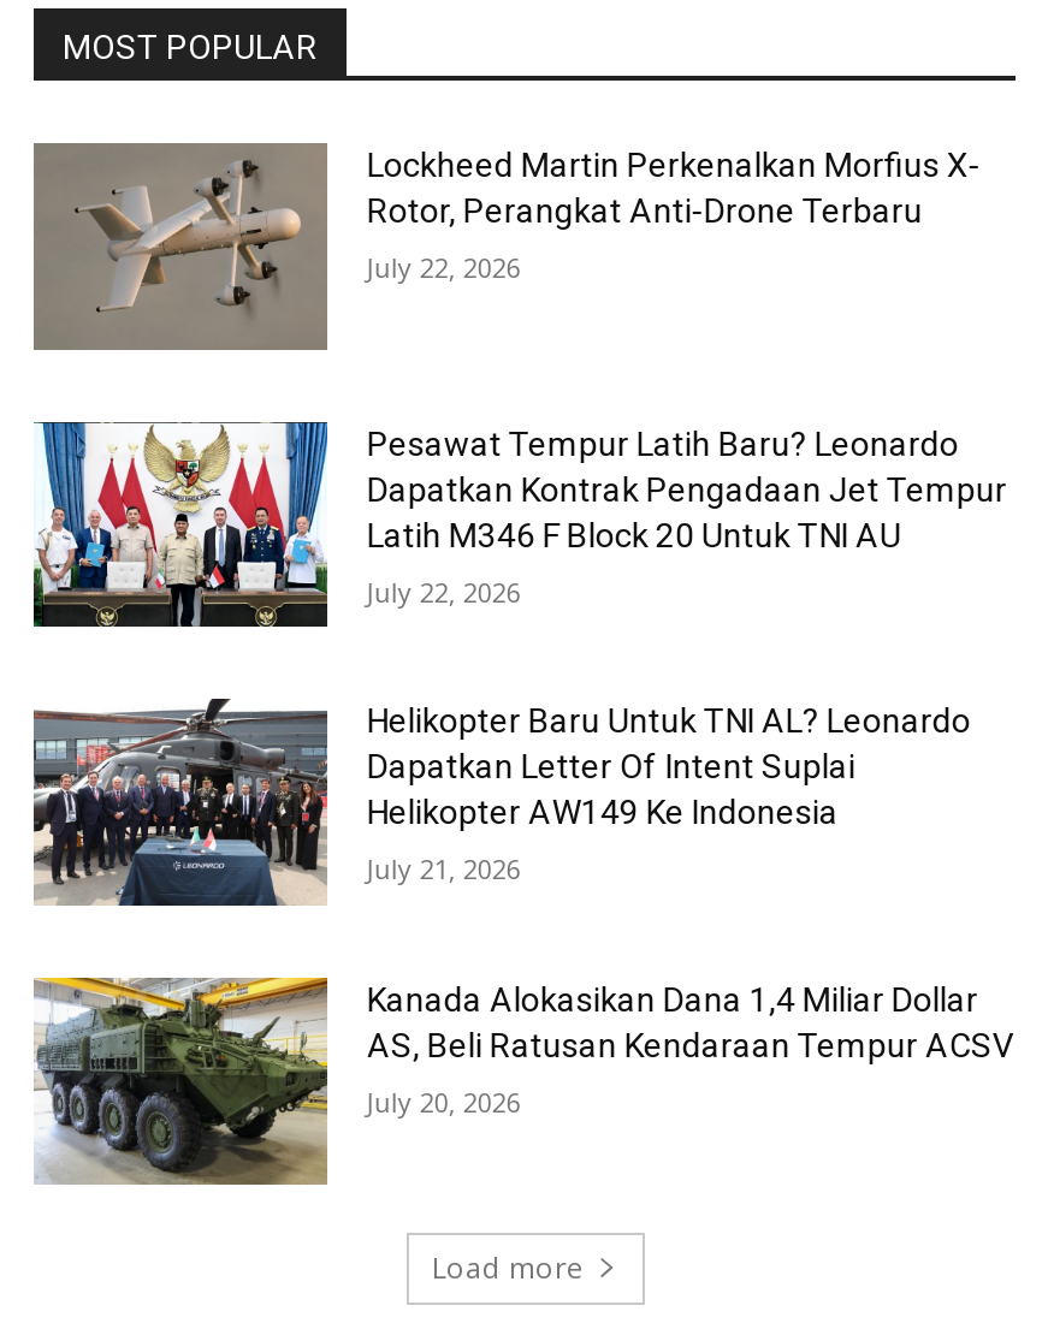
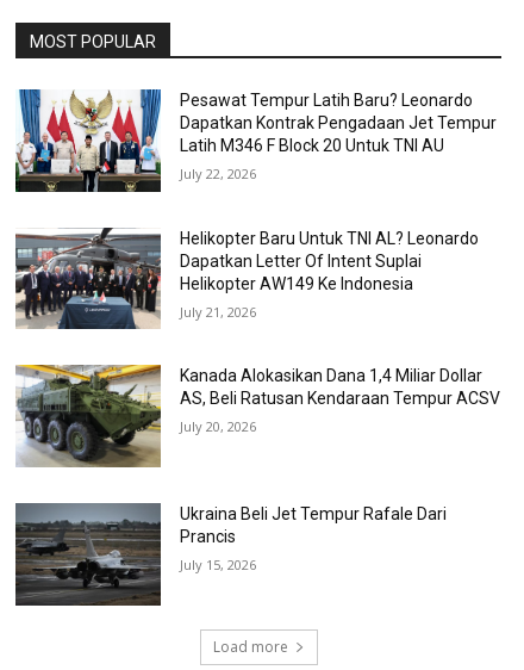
- [image]
- Lockheed Martin Perkenalkan Morfius X-
- Rotor, Perangkat Anti-Drone Terbaru
- July 22, 2026

moved up: [image] | Pesawat Tempur Latih Baru? Leonardo | Dapatkan Kontrak Pengadaan Jet Tempur | ... | AS, Beli Ratusan Kendaraan Tempur ACSV | July 20, 2026

+ [image]
+ Ukraina Beli Jet Tempur Rafale Dari
+ Prancis
+ July 15, 2026
